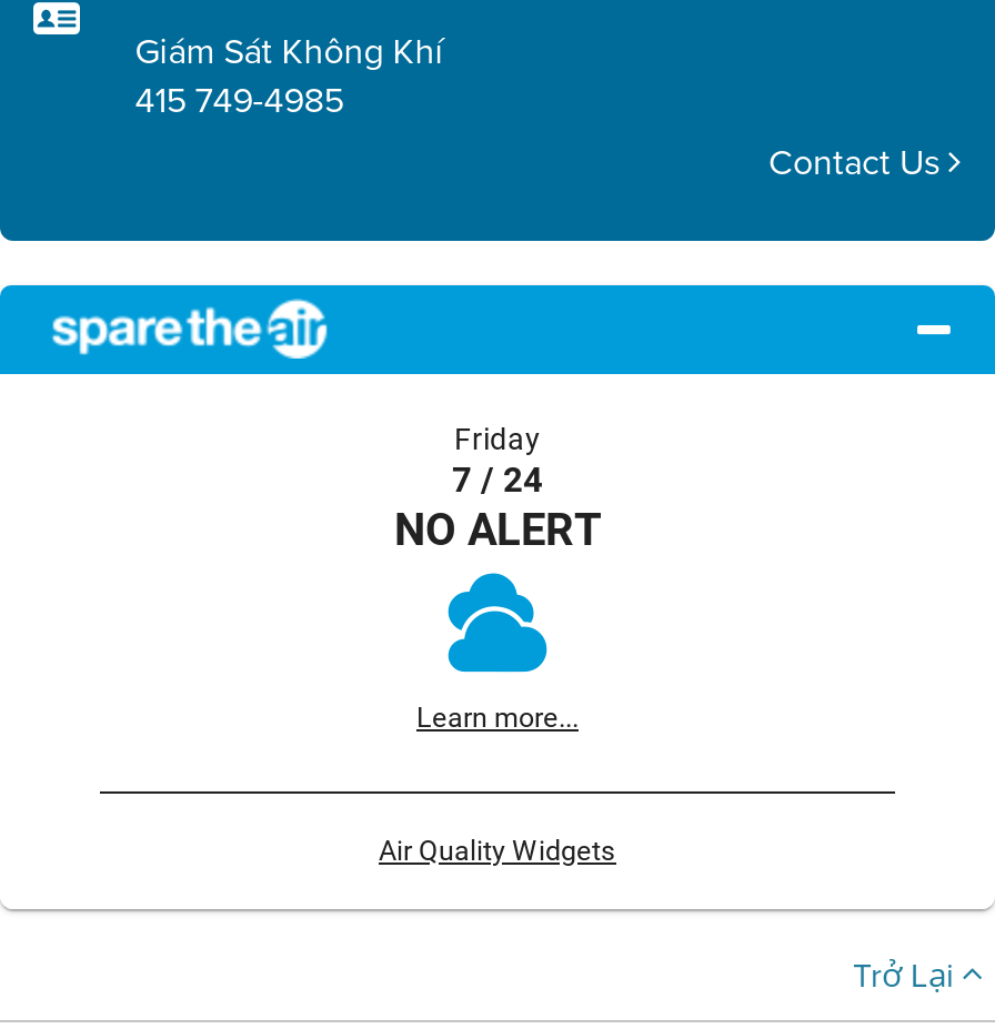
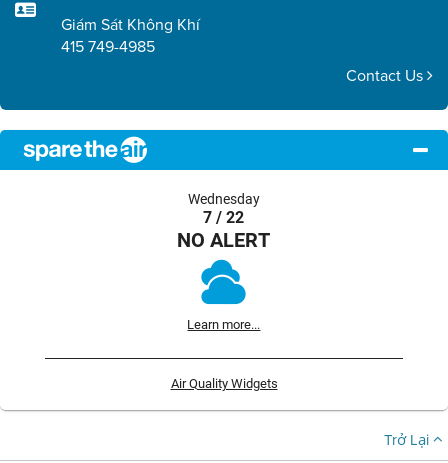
- Friday
- 7 / 24
+ Wednesday
+ 7 / 22
